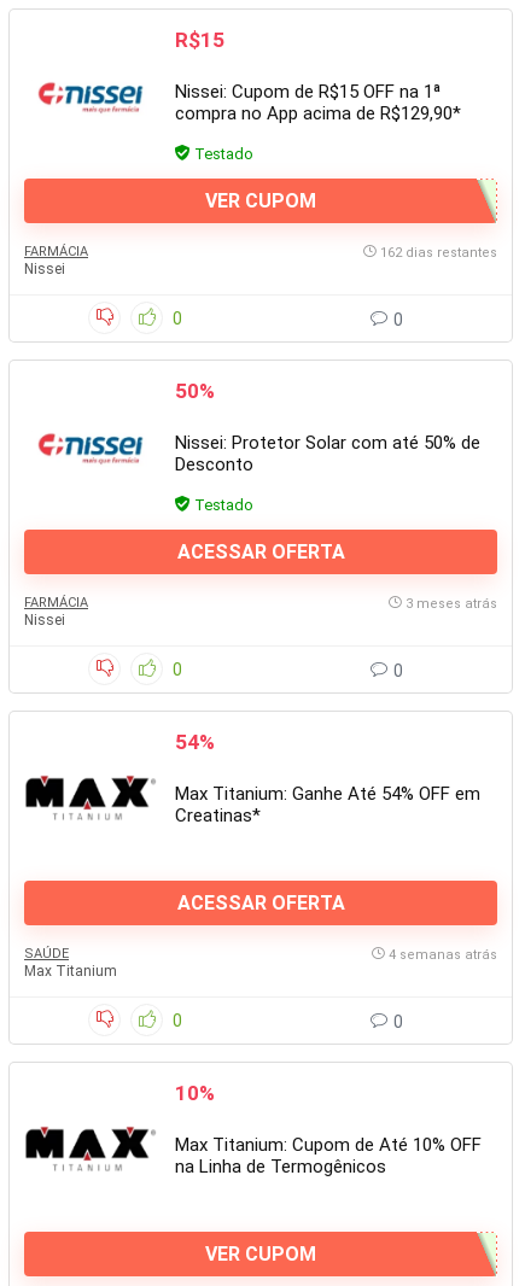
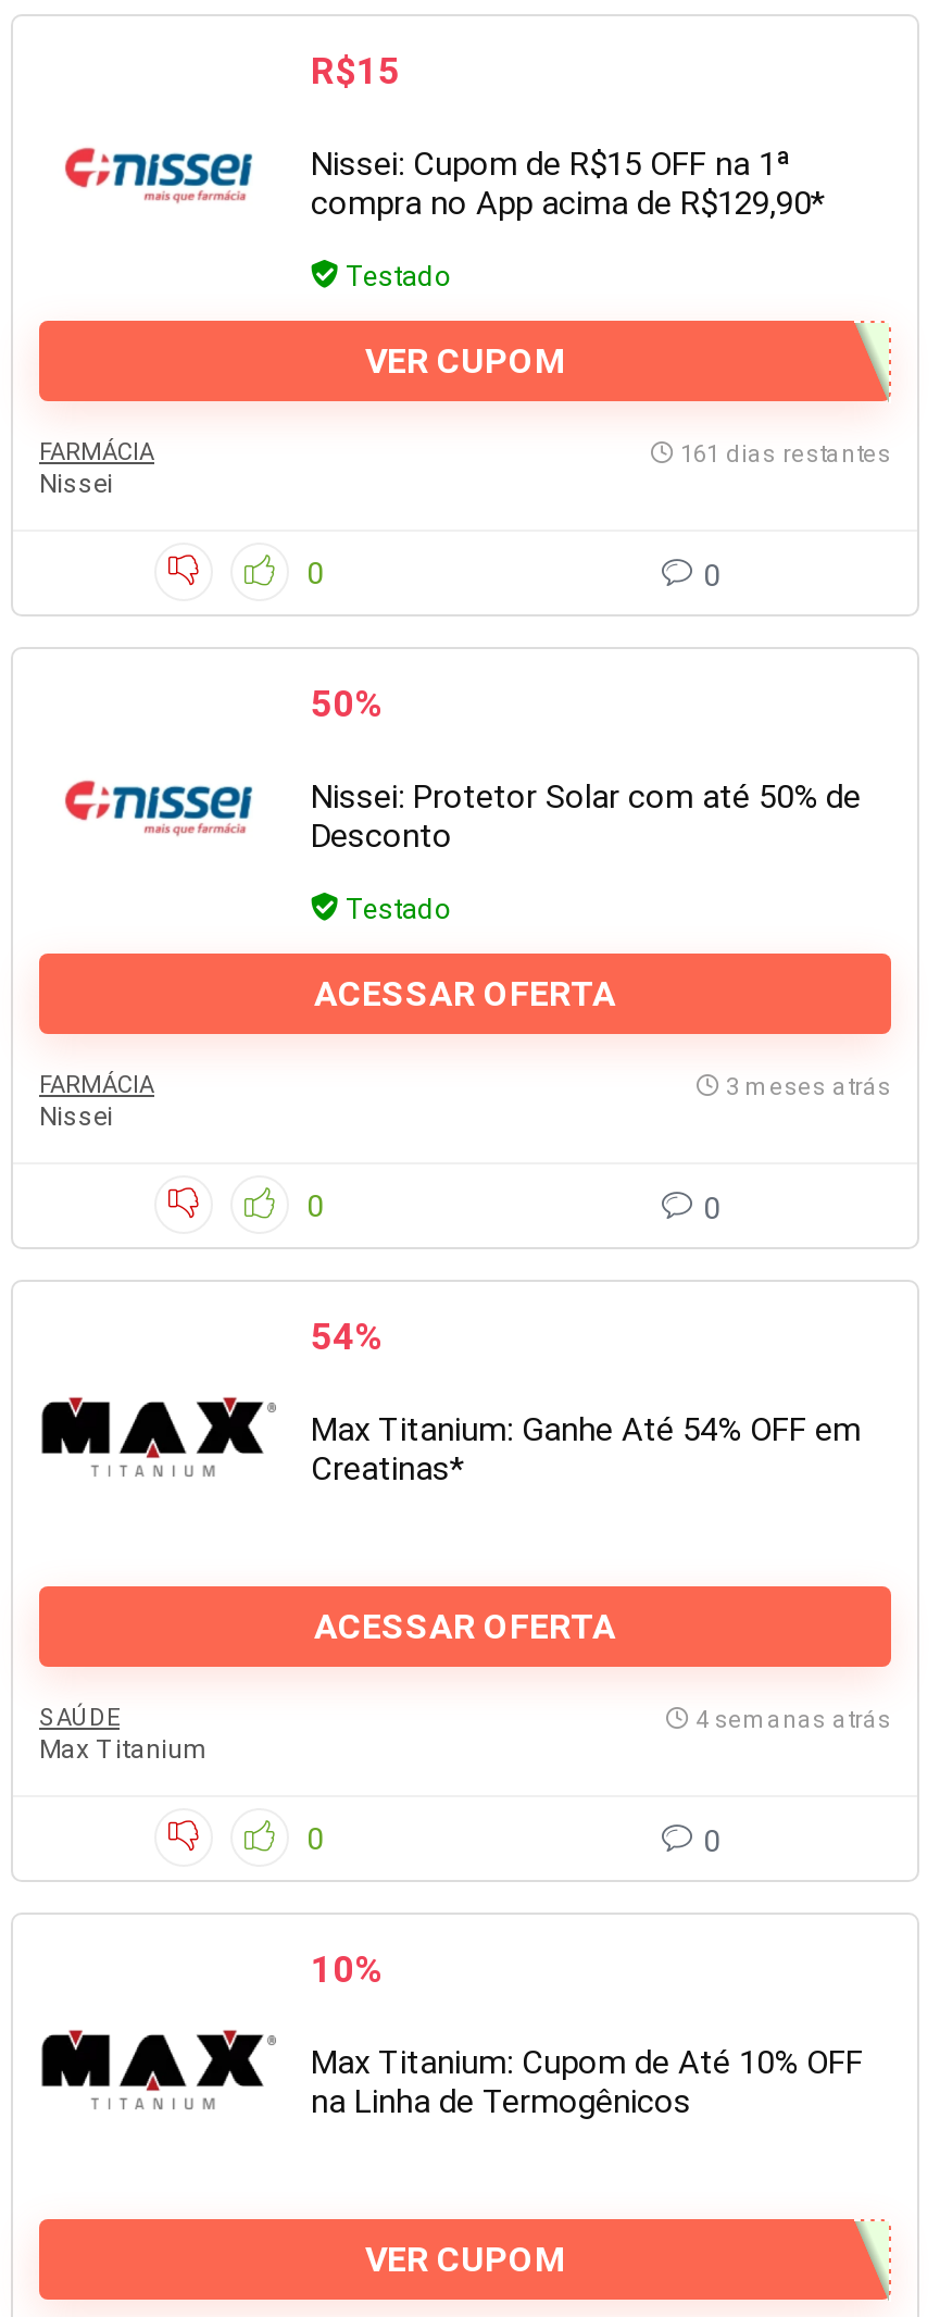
- 162 dias restantes
+ 161 dias restantes
